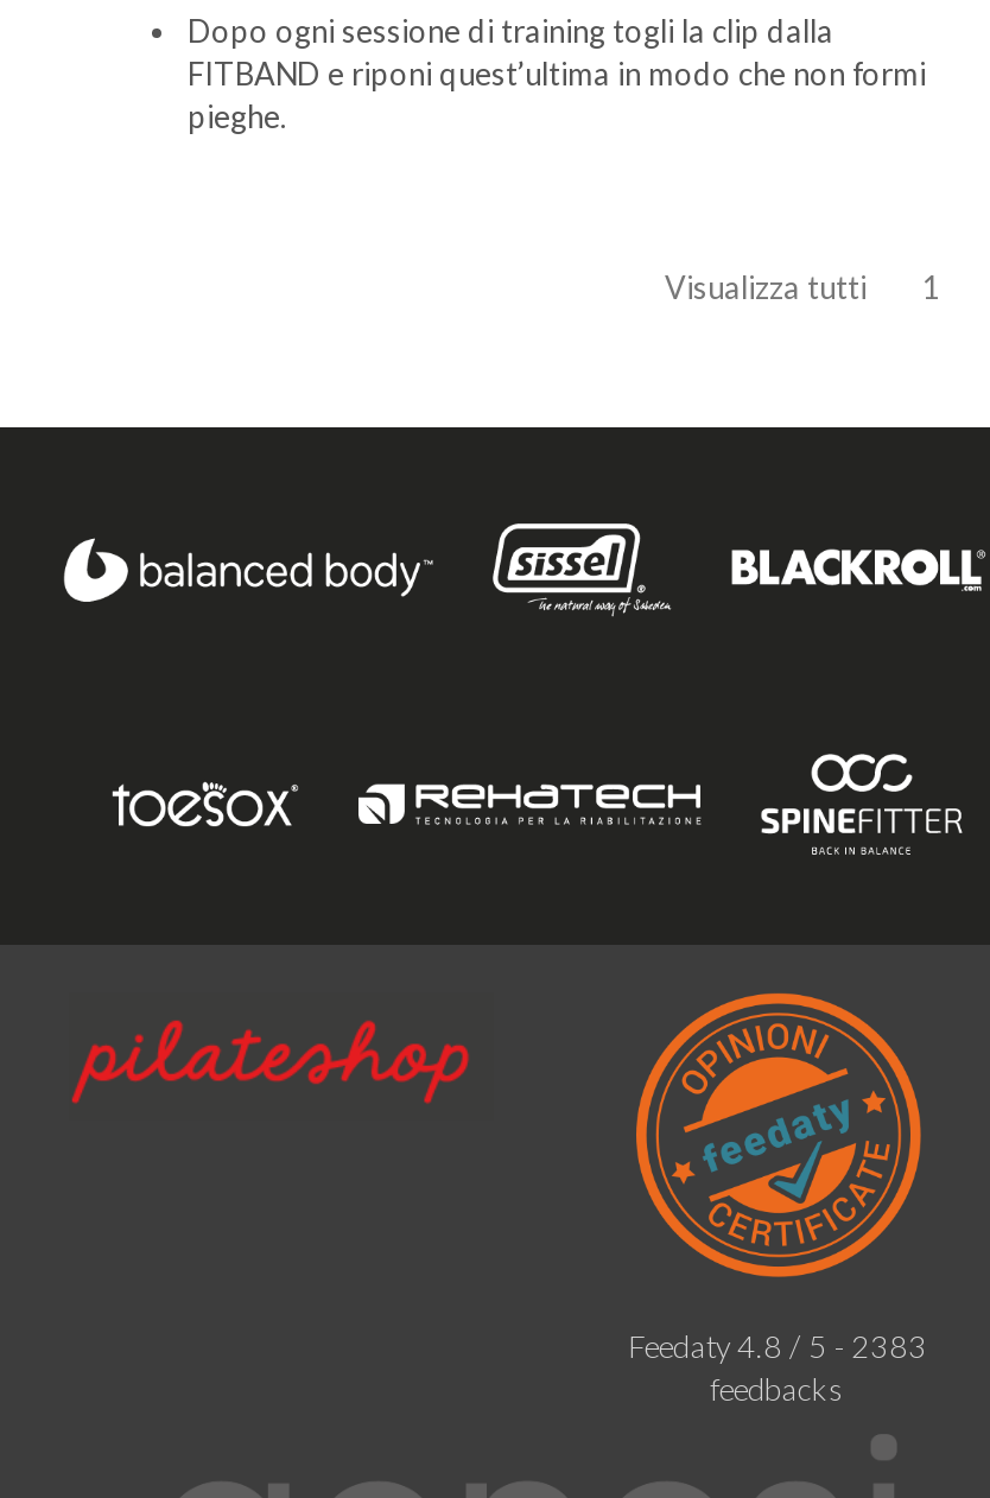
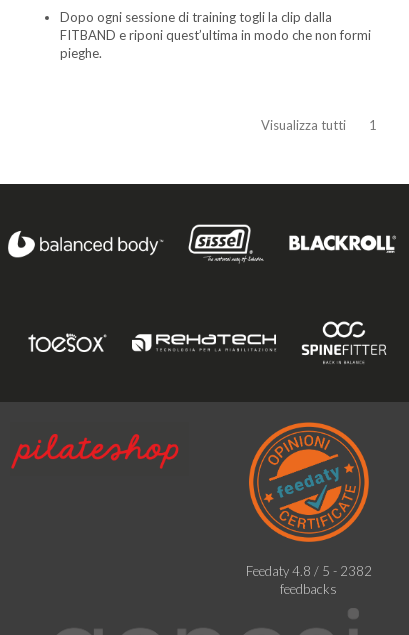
- Feedaty 4.8 / 5 - 2383
+ Feedaty 4.8 / 5 - 2382
